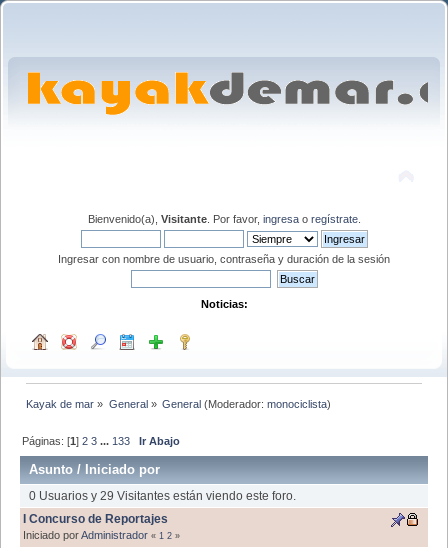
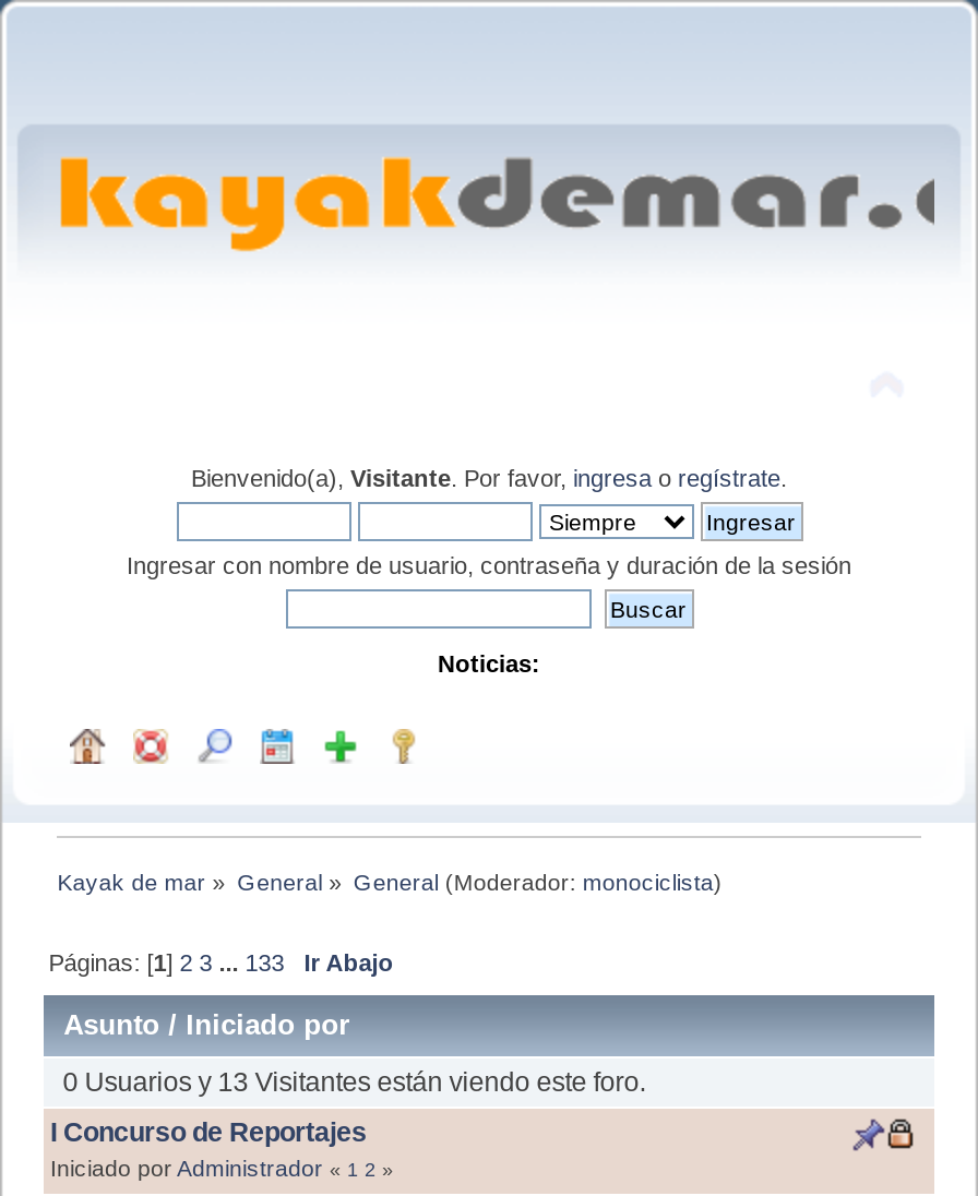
- 0 Usuarios y 29 Visitantes están viendo este foro.
+ 0 Usuarios y 13 Visitantes están viendo este foro.
